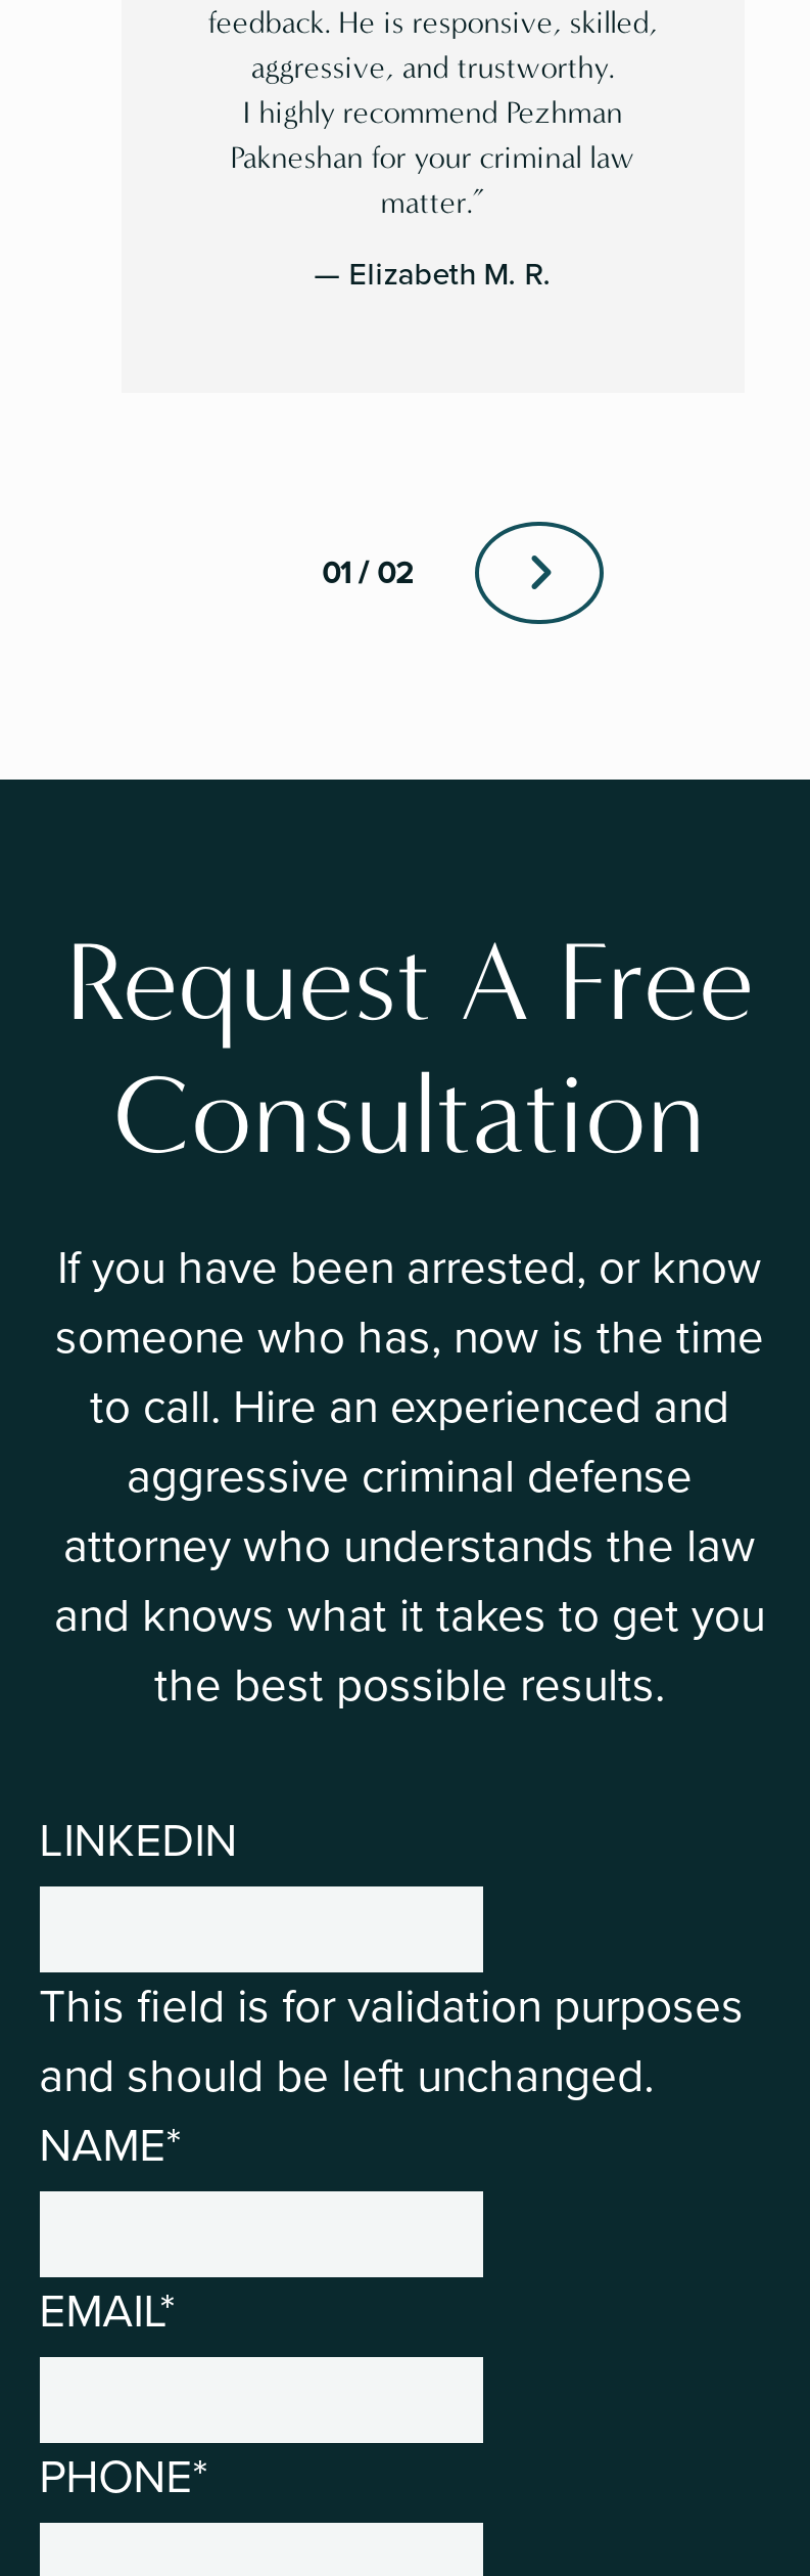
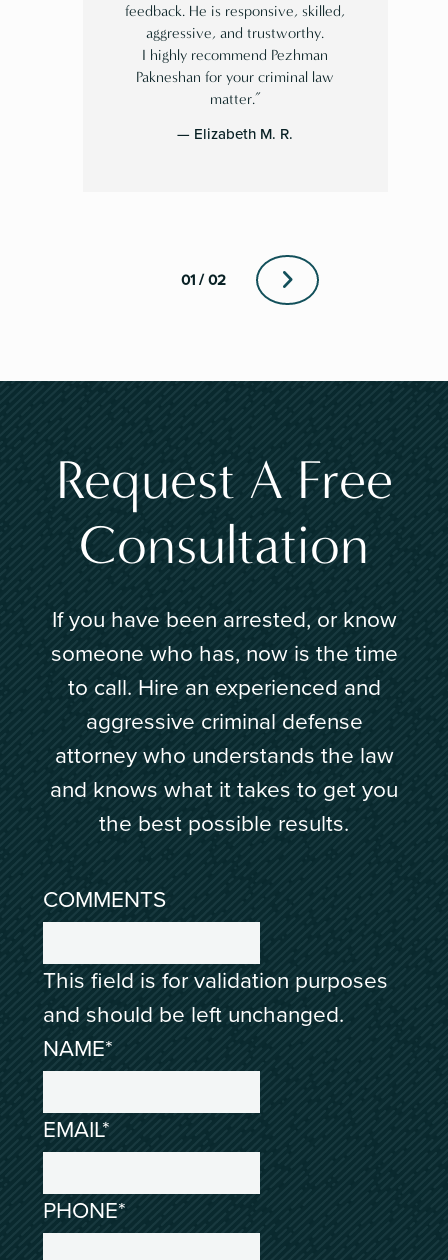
- LINKEDIN
+ COMMENTS
